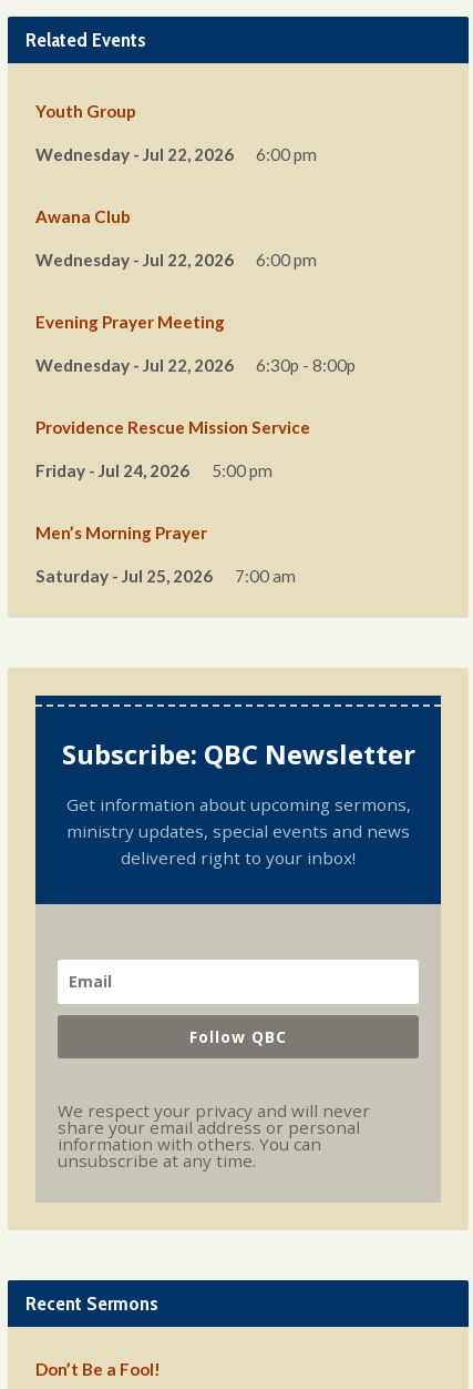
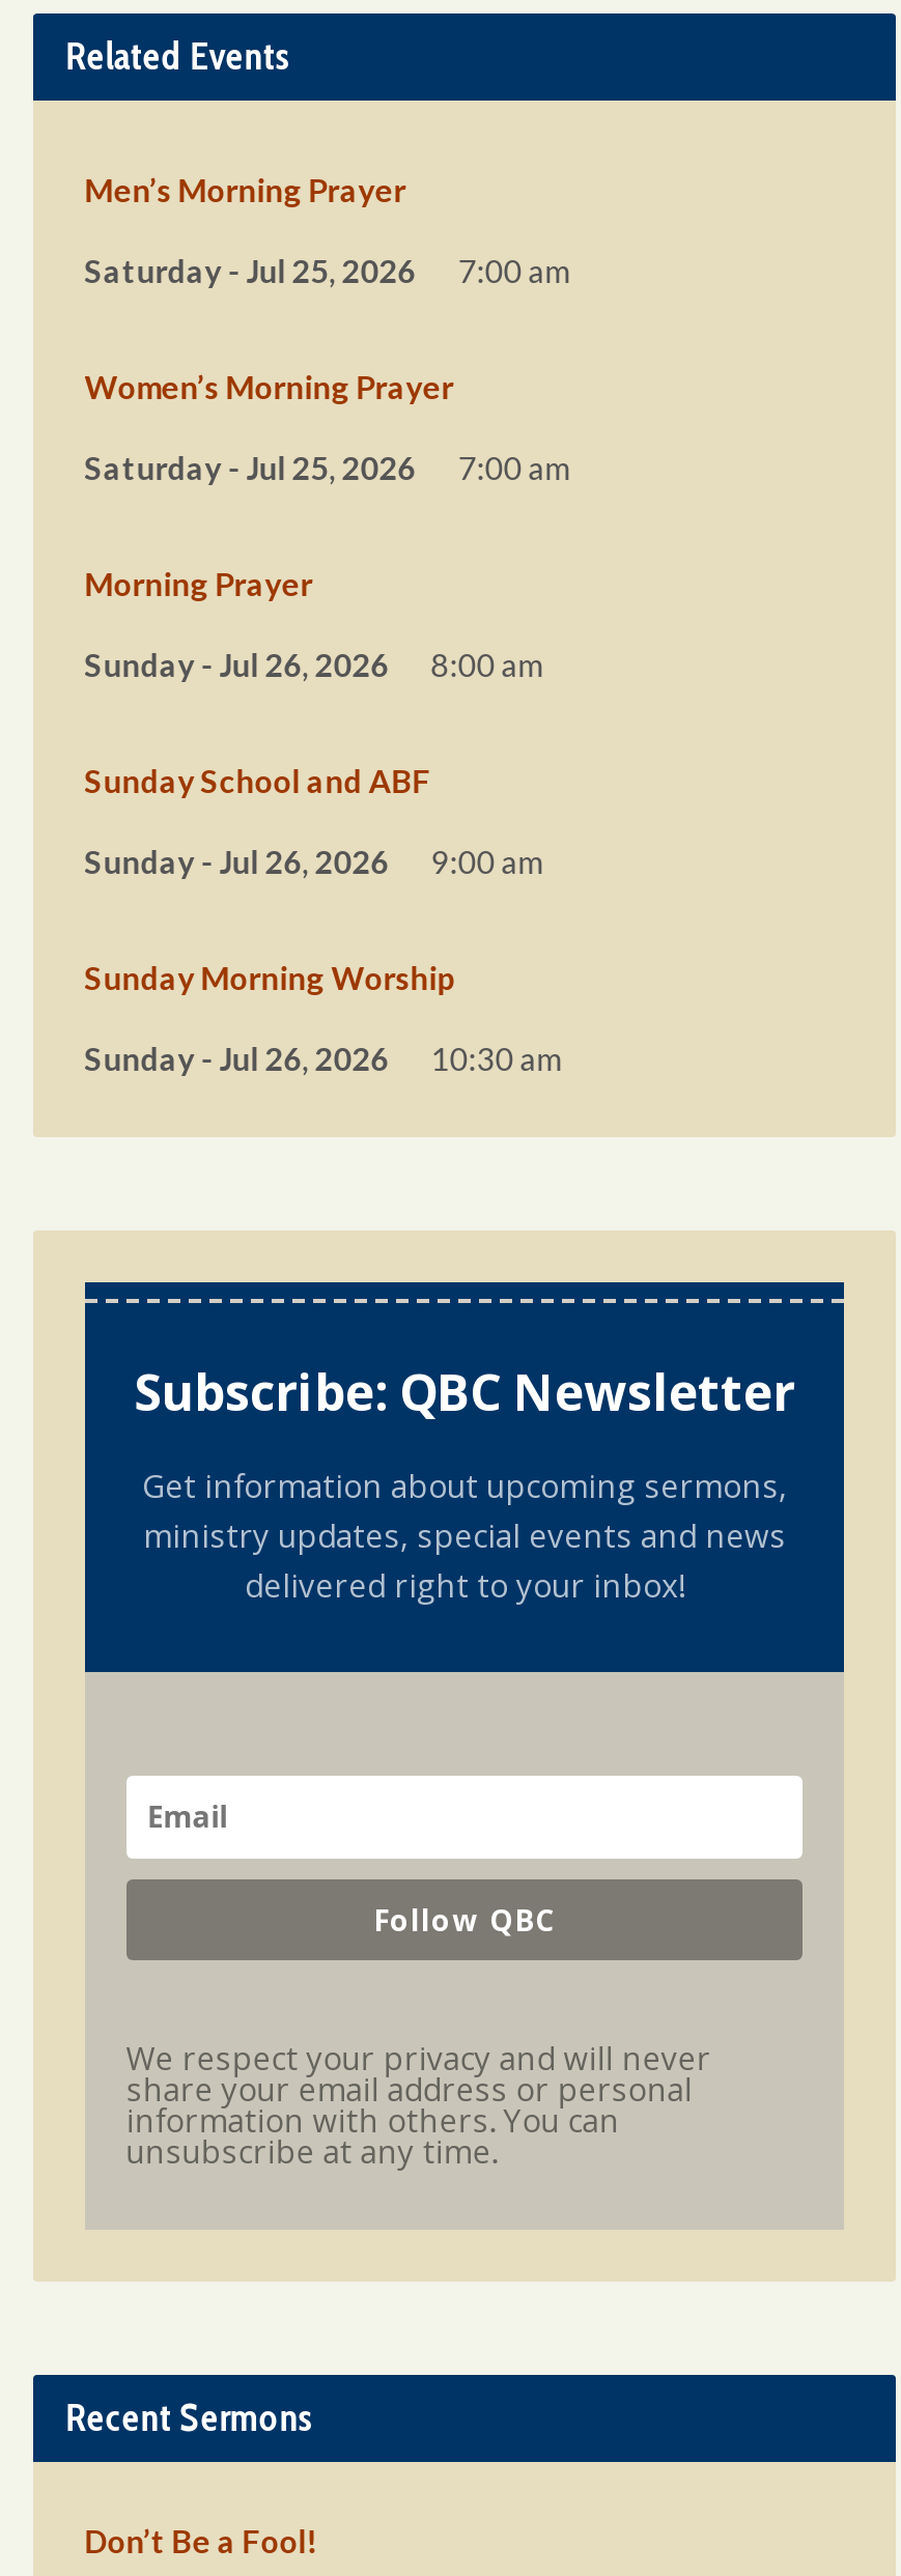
- Youth Group
- Wednesday - Jul 22, 2026
- 6:00 pm
- Awana Club
- Wednesday - Jul 22, 2026
- 6:00 pm
- Evening Prayer Meeting
- Wednesday - Jul 22, 2026
- 6:30p - 8:00p
- Providence Rescue Mission Service
- Friday - Jul 24, 2026
- 5:00 pm

moved up: Men’s Morning Prayer | Saturday - Jul 25, 2026 | 7:00 am

+ Women’s Morning Prayer
+ Saturday - Jul 25, 2026
+ 7:00 am
+ Morning Prayer
+ Sunday - Jul 26, 2026
+ 8:00 am
+ Sunday School and ABF
+ Sunday - Jul 26, 2026
+ 9:00 am
+ Sunday Morning Worship
+ Sunday - Jul 26, 2026
+ 10:30 am
